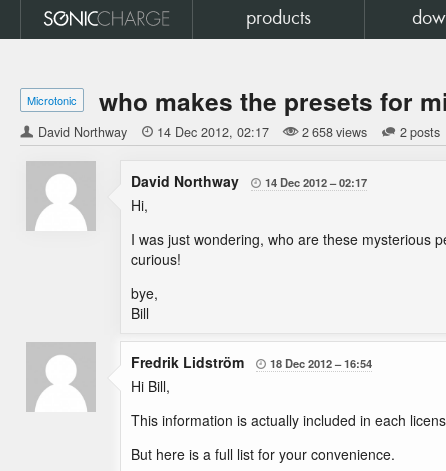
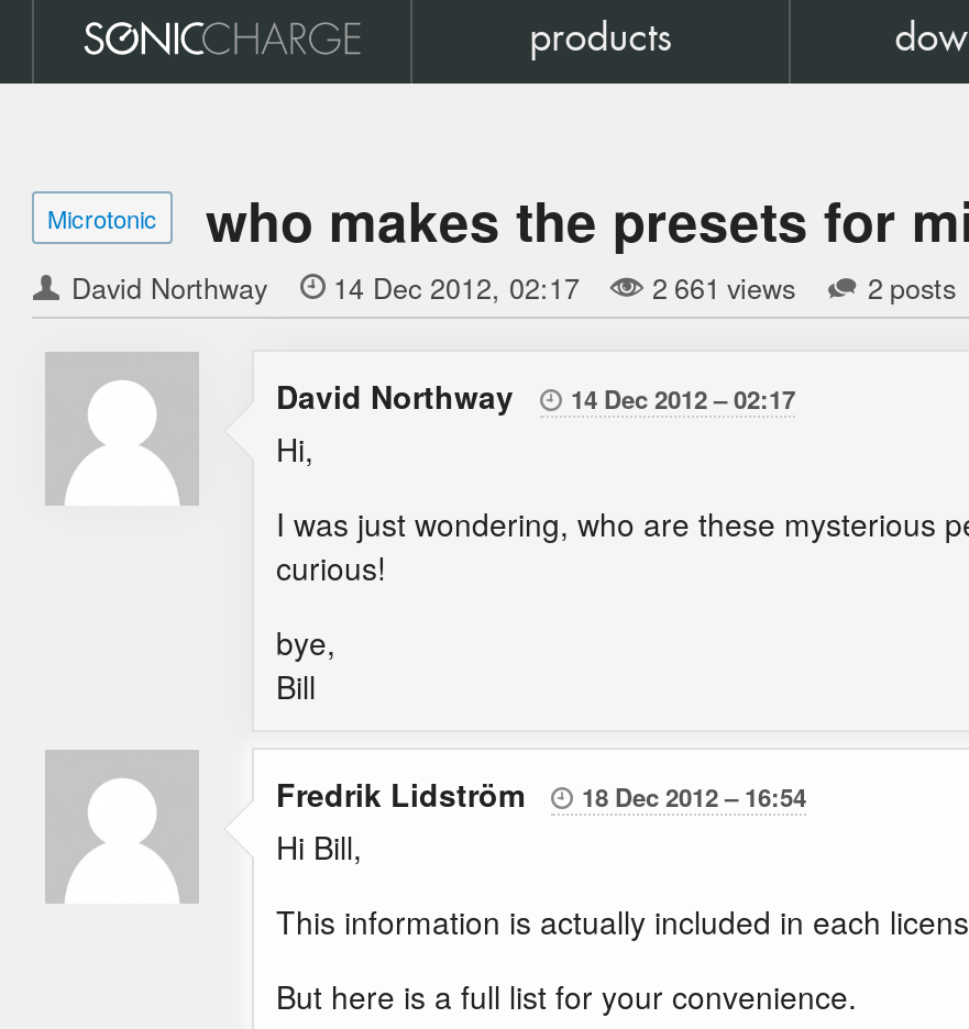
- 2 658 views
+ 2 661 views
